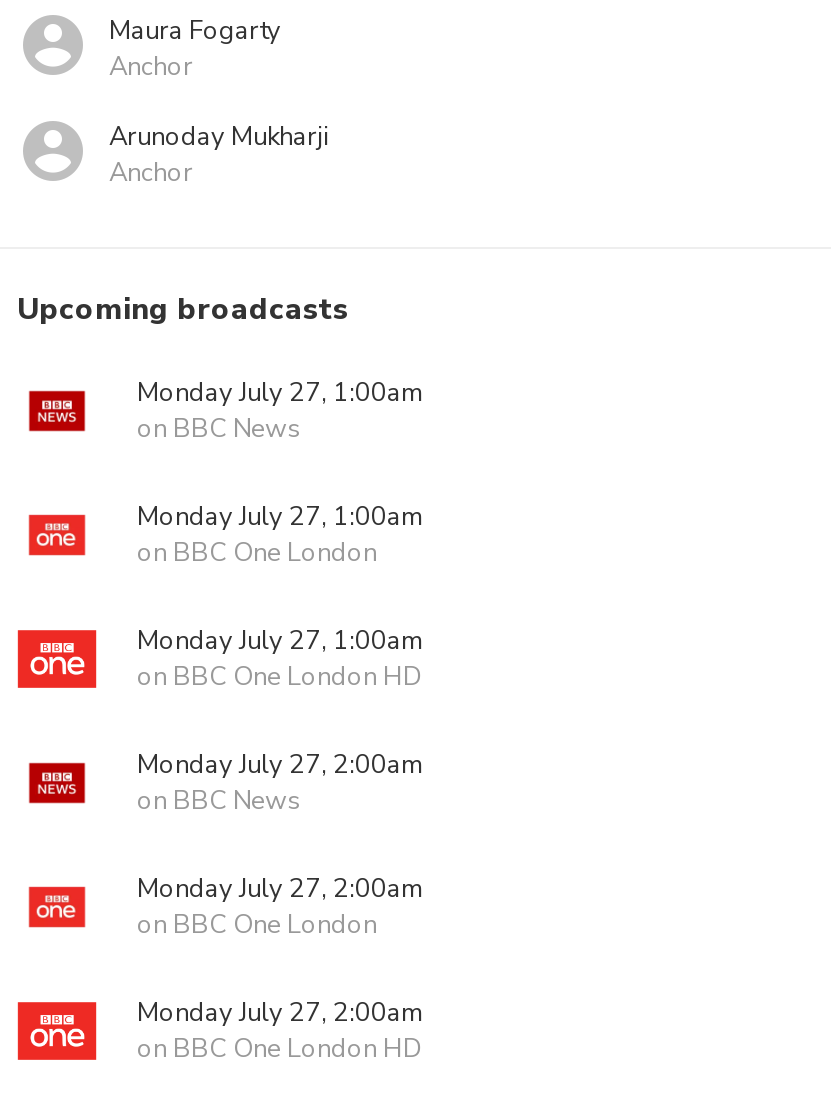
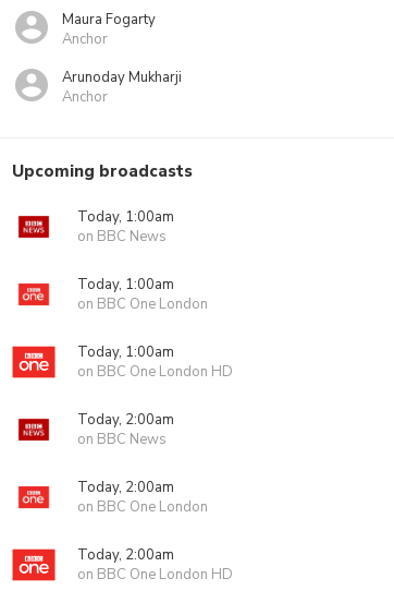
- Monday July 27, 1:00am
+ Today, 1:00am

- Monday July 27, 1:00am
+ Today, 1:00am

- Monday July 27, 1:00am
+ Today, 1:00am

- Monday July 27, 2:00am
+ Today, 2:00am

- Monday July 27, 2:00am
+ Today, 2:00am

- Monday July 27, 2:00am
+ Today, 2:00am
